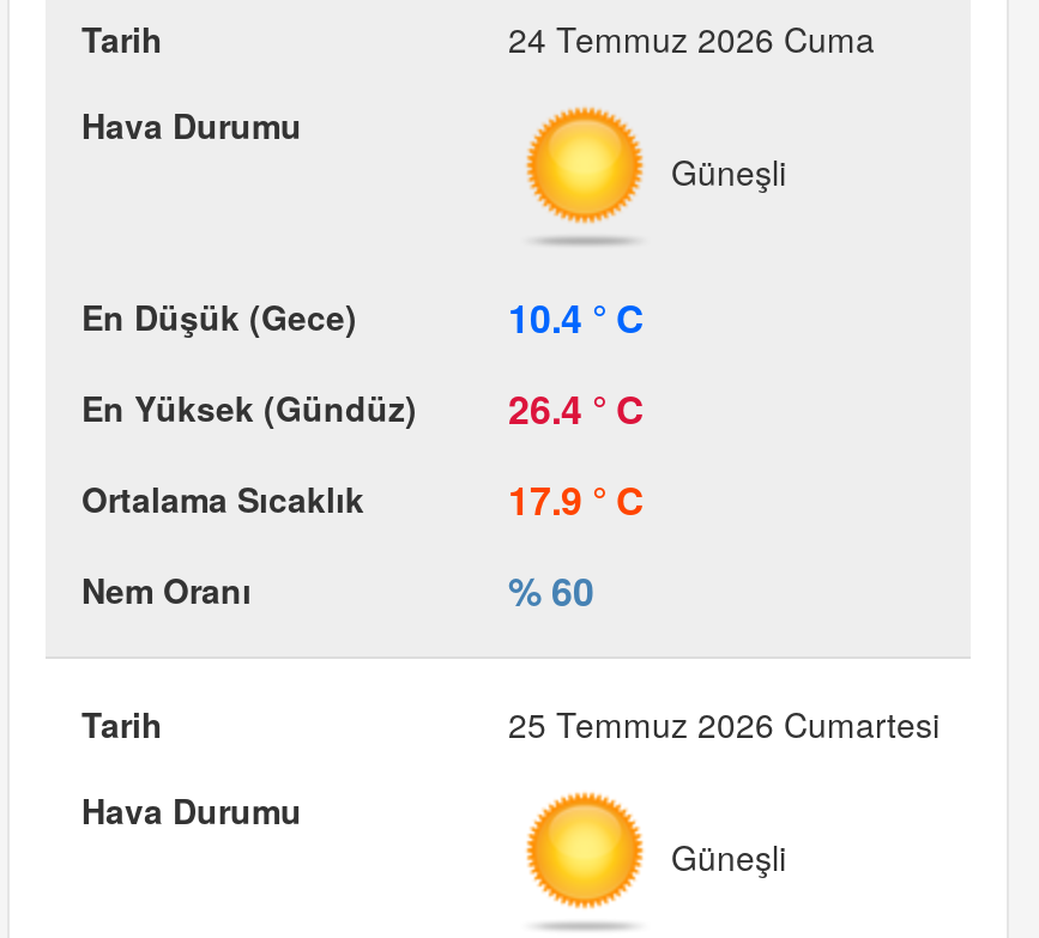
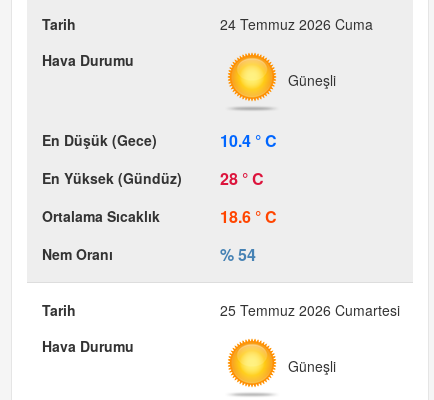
- 26.4 ° C
+ 28 ° C

- 17.9 ° C
+ 18.6 ° C

- % 60
+ % 54
